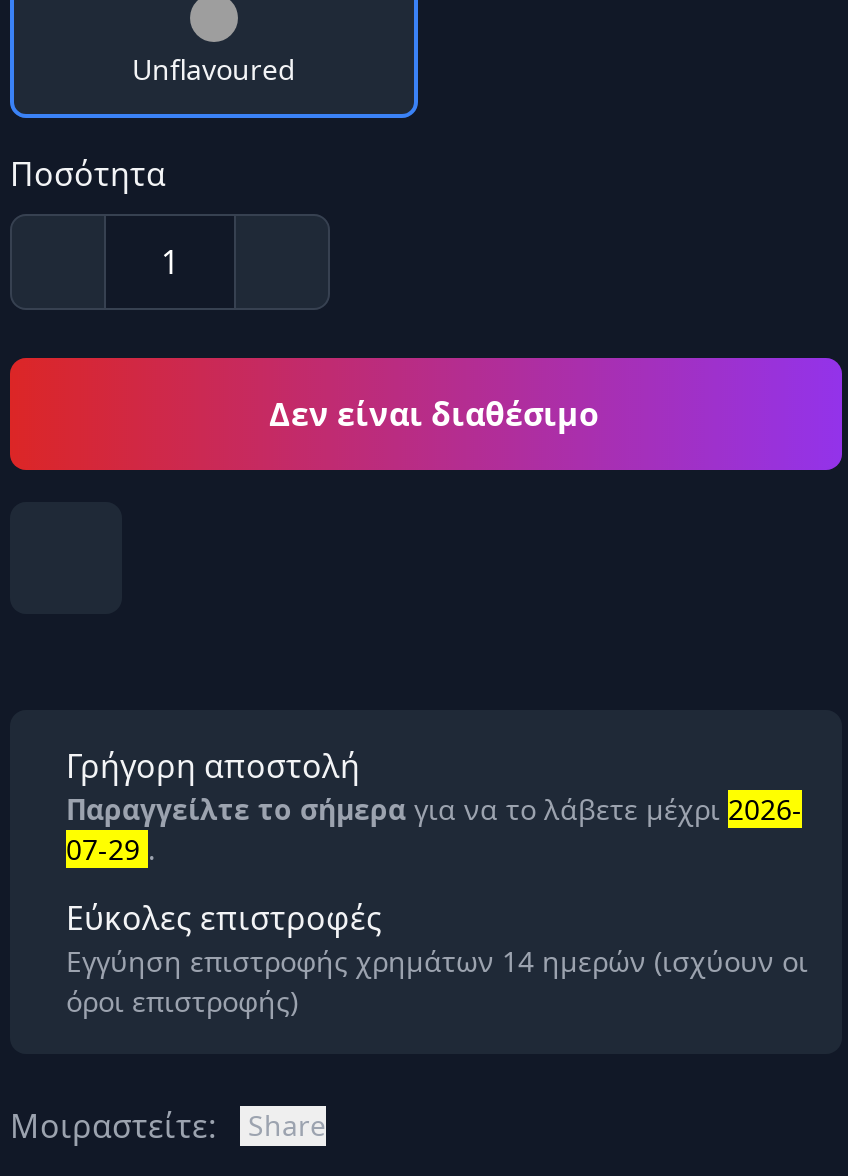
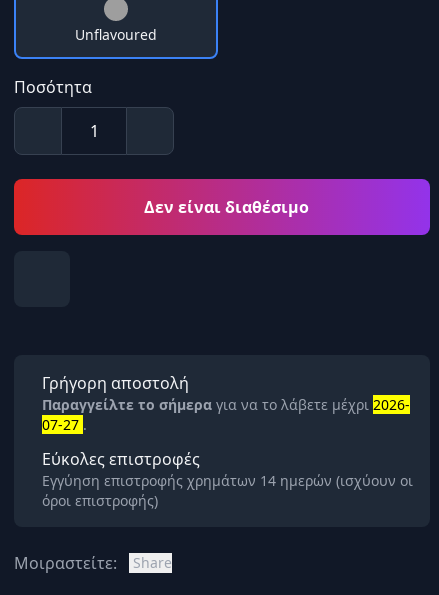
- 07-29.
+ 07-27.
